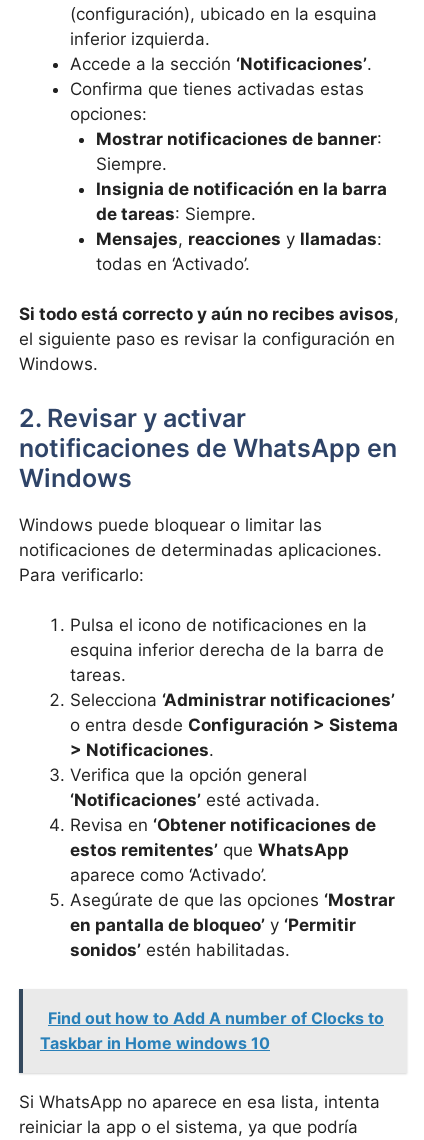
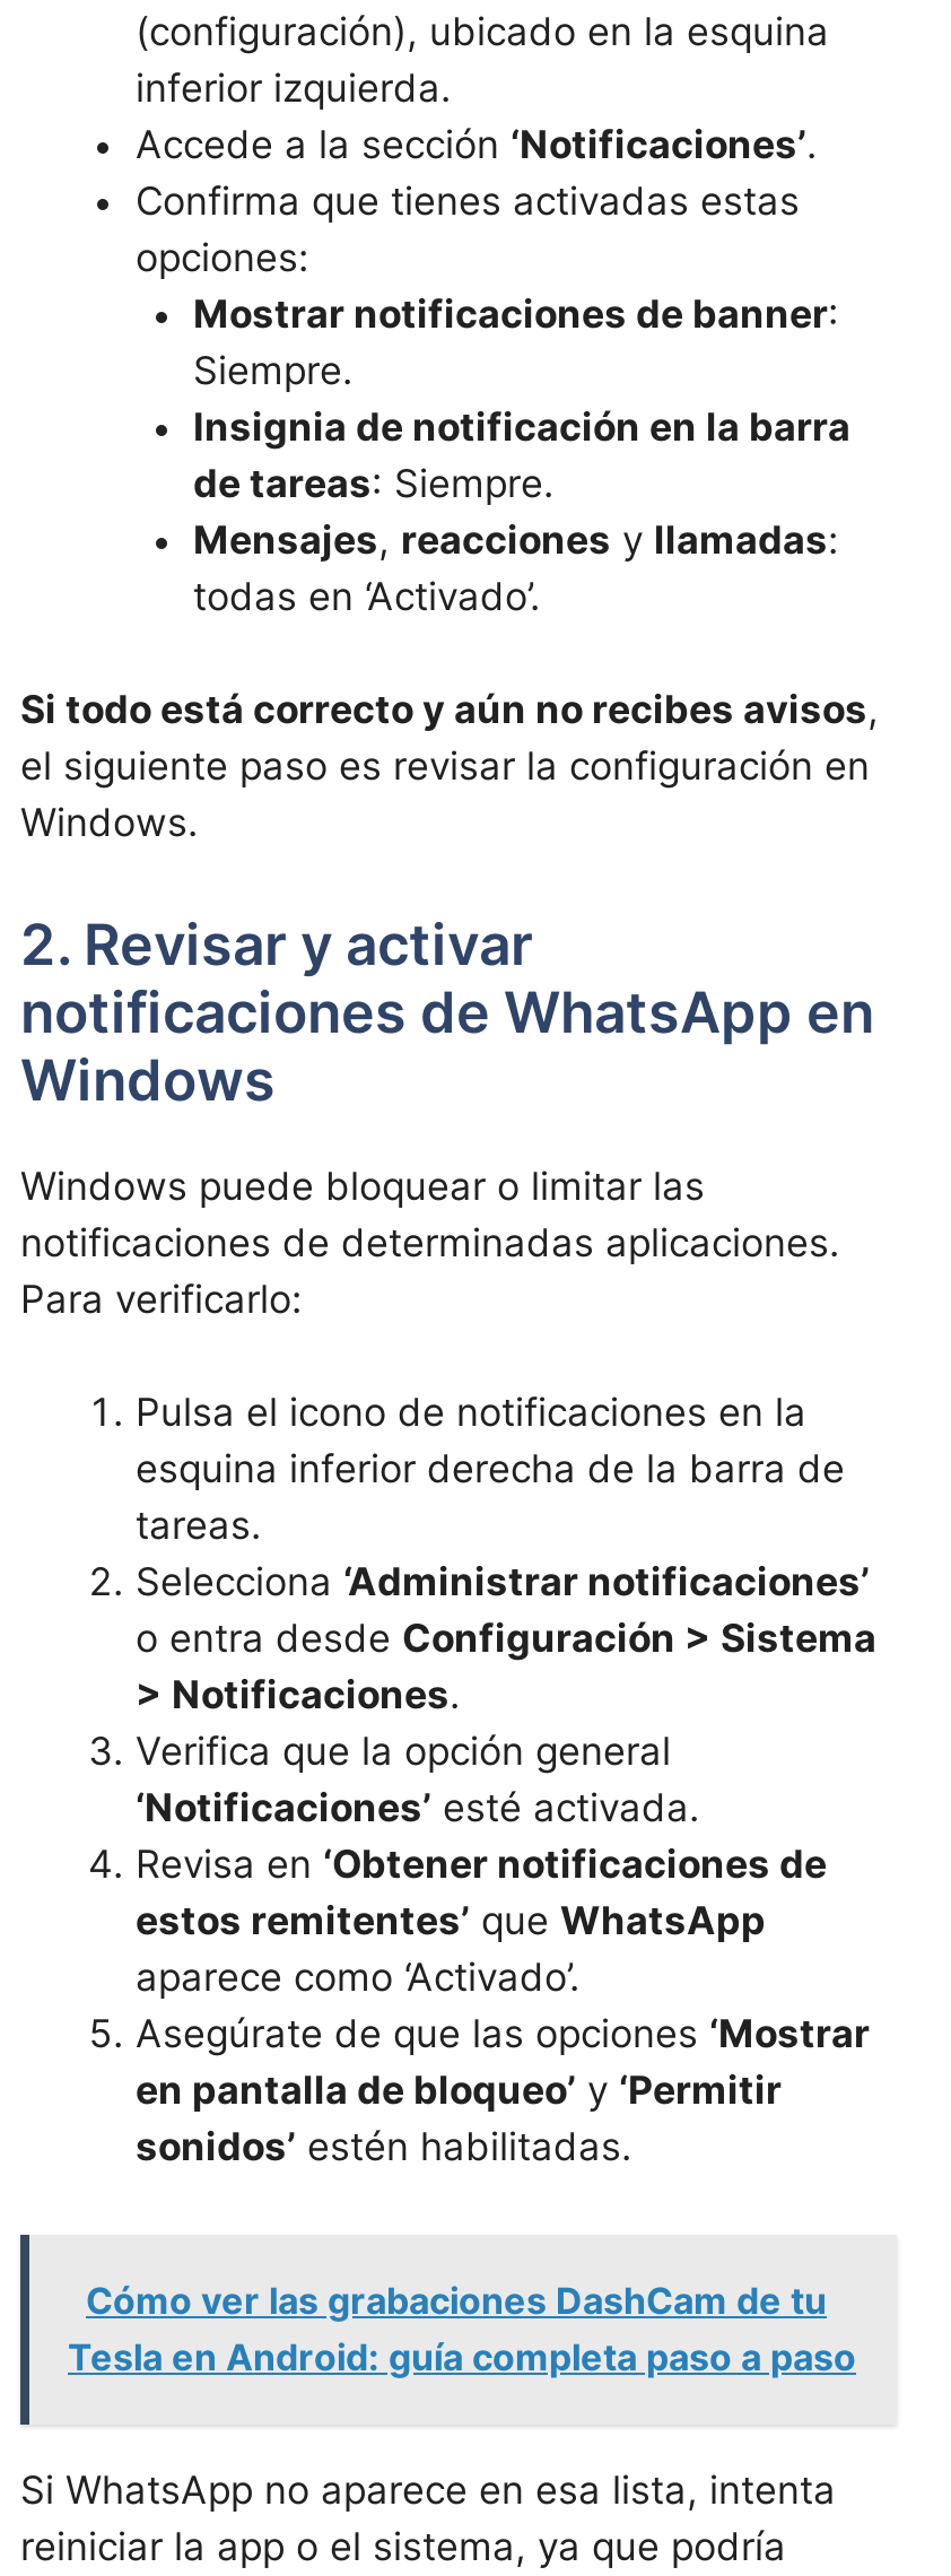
- Find out how to Add A number of Clocks to
- Taskbar in Home windows 10
+ Cómo ver las grabaciones DashCam de tu
+ Tesla en Android: guía completa paso a paso
